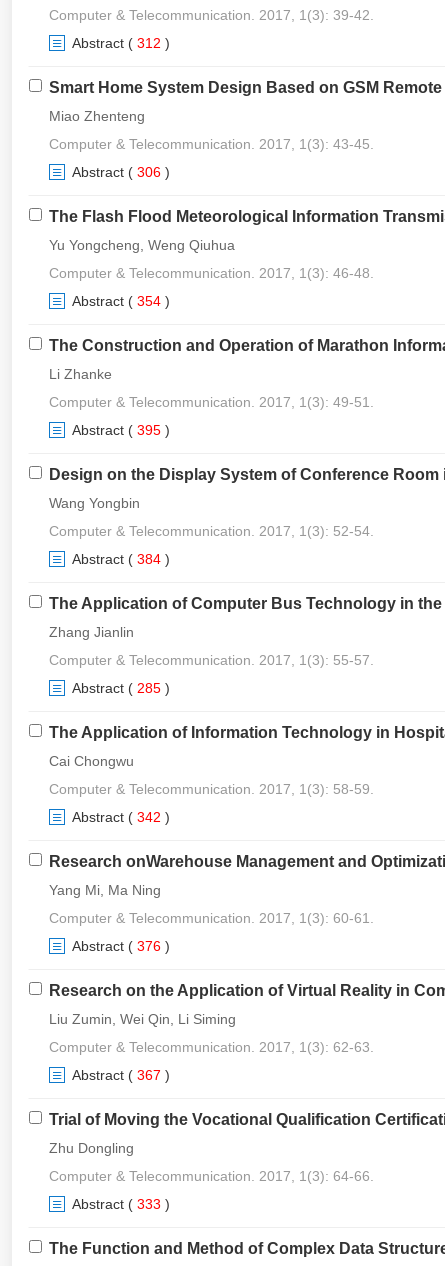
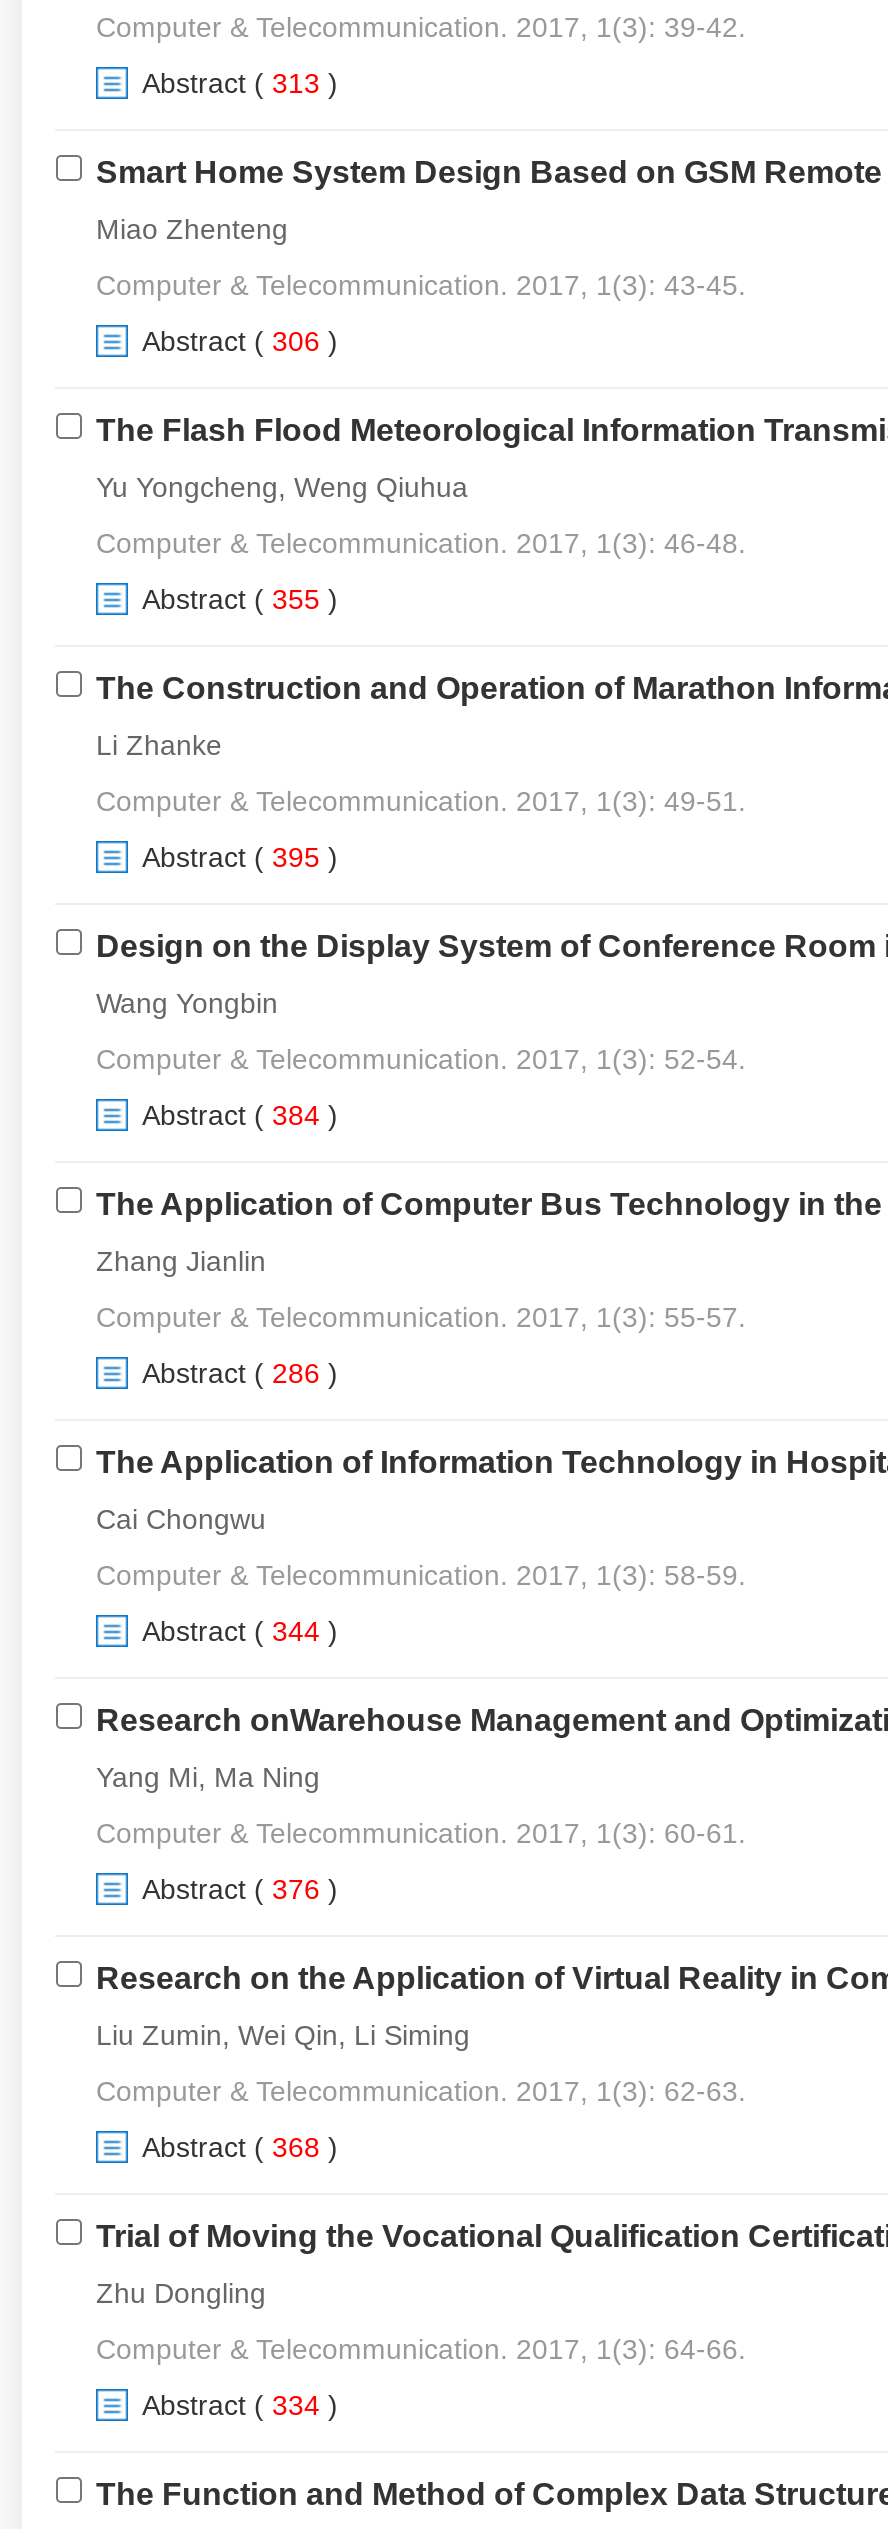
- Abstract ( 312)
+ Abstract ( 313)

- Abstract ( 354)
+ Abstract ( 355)

- Abstract ( 285)
+ Abstract ( 286)

- Abstract ( 342)
+ Abstract ( 344)

- Abstract ( 367)
+ Abstract ( 368)

- Abstract ( 333)
+ Abstract ( 334)
